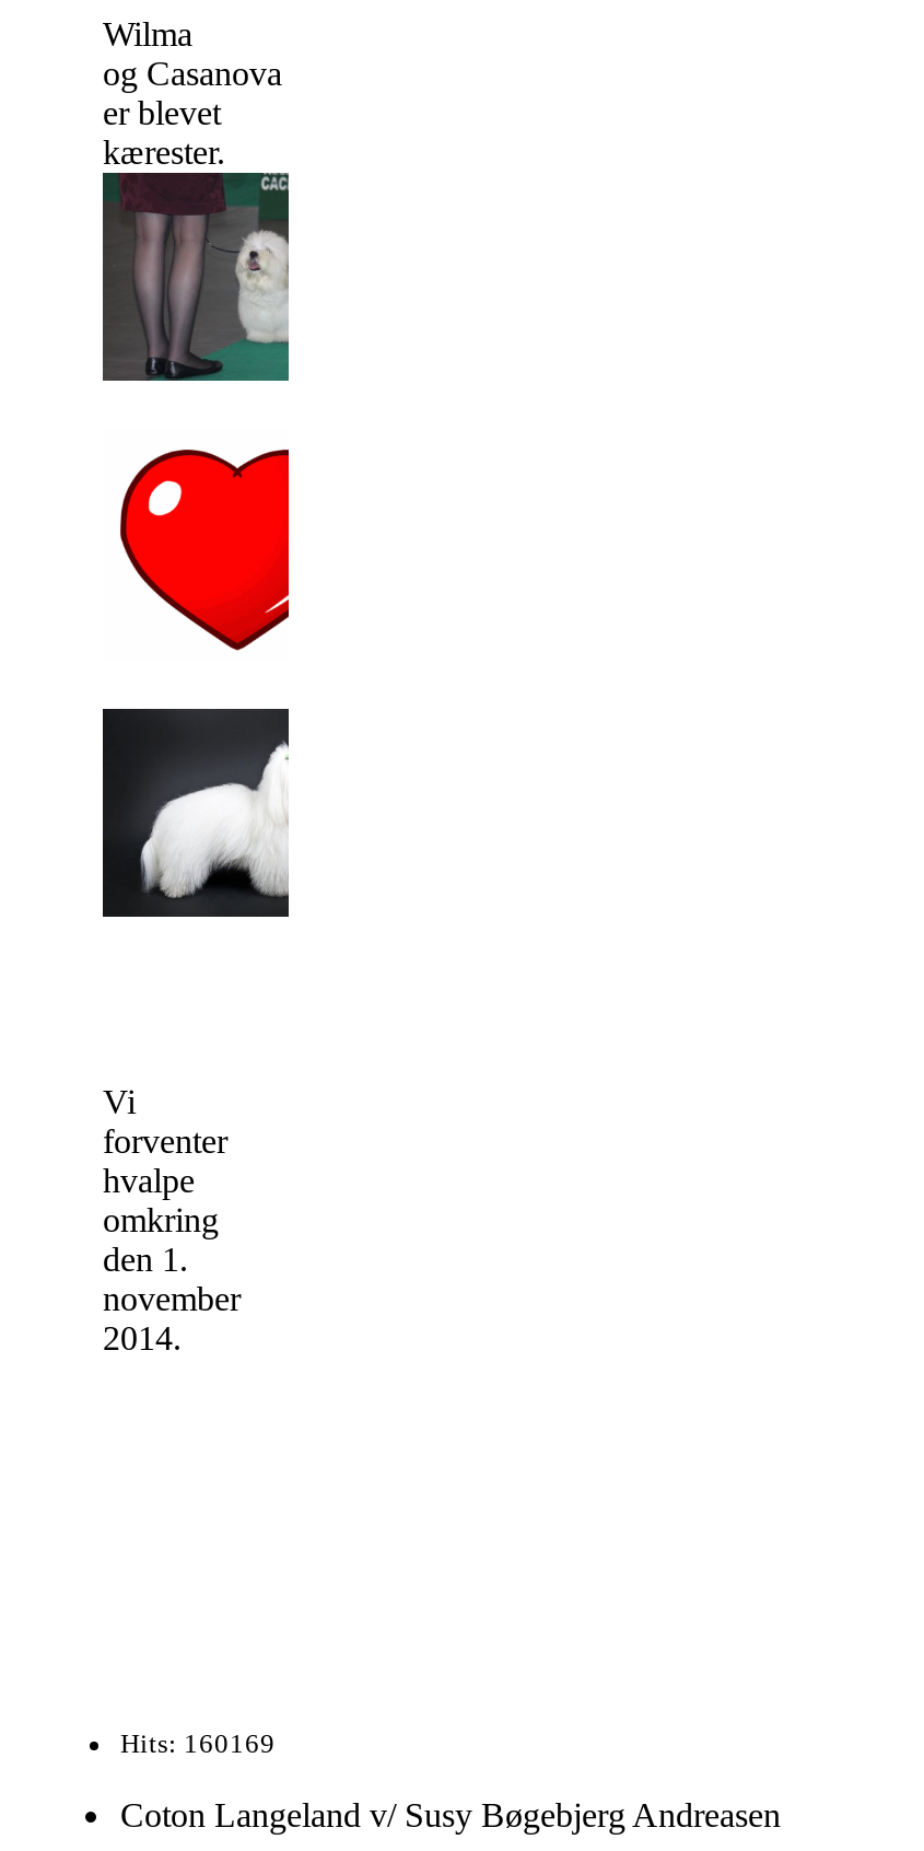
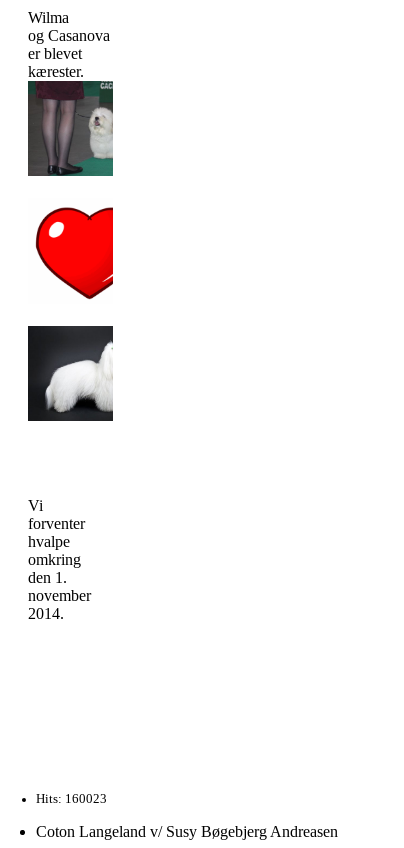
- Hits: 160169
+ Hits: 160023
